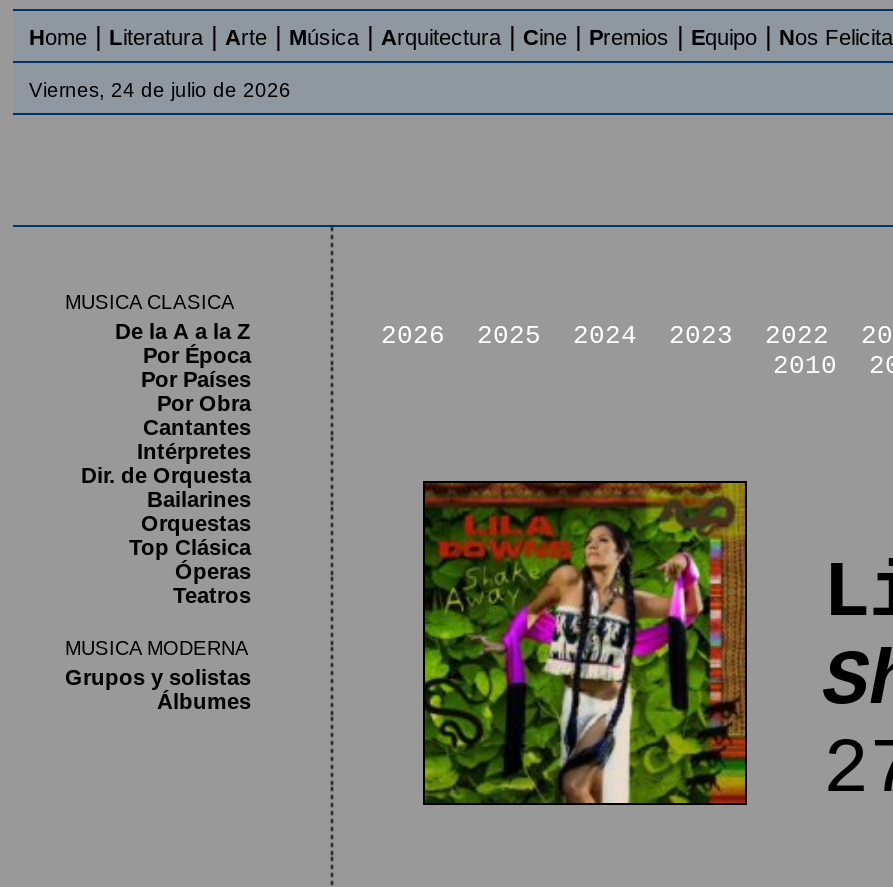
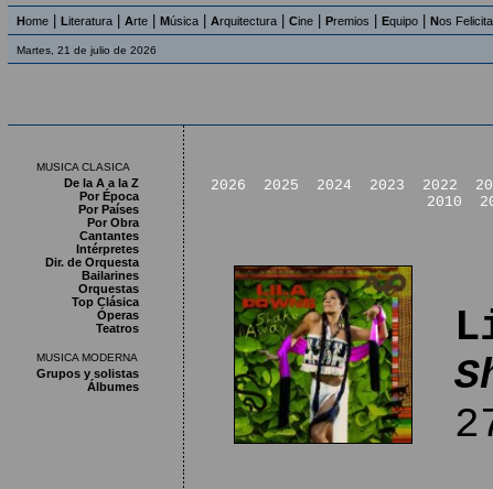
- Viernes, 24 de julio de 2026
+ Martes, 21 de julio de 2026
